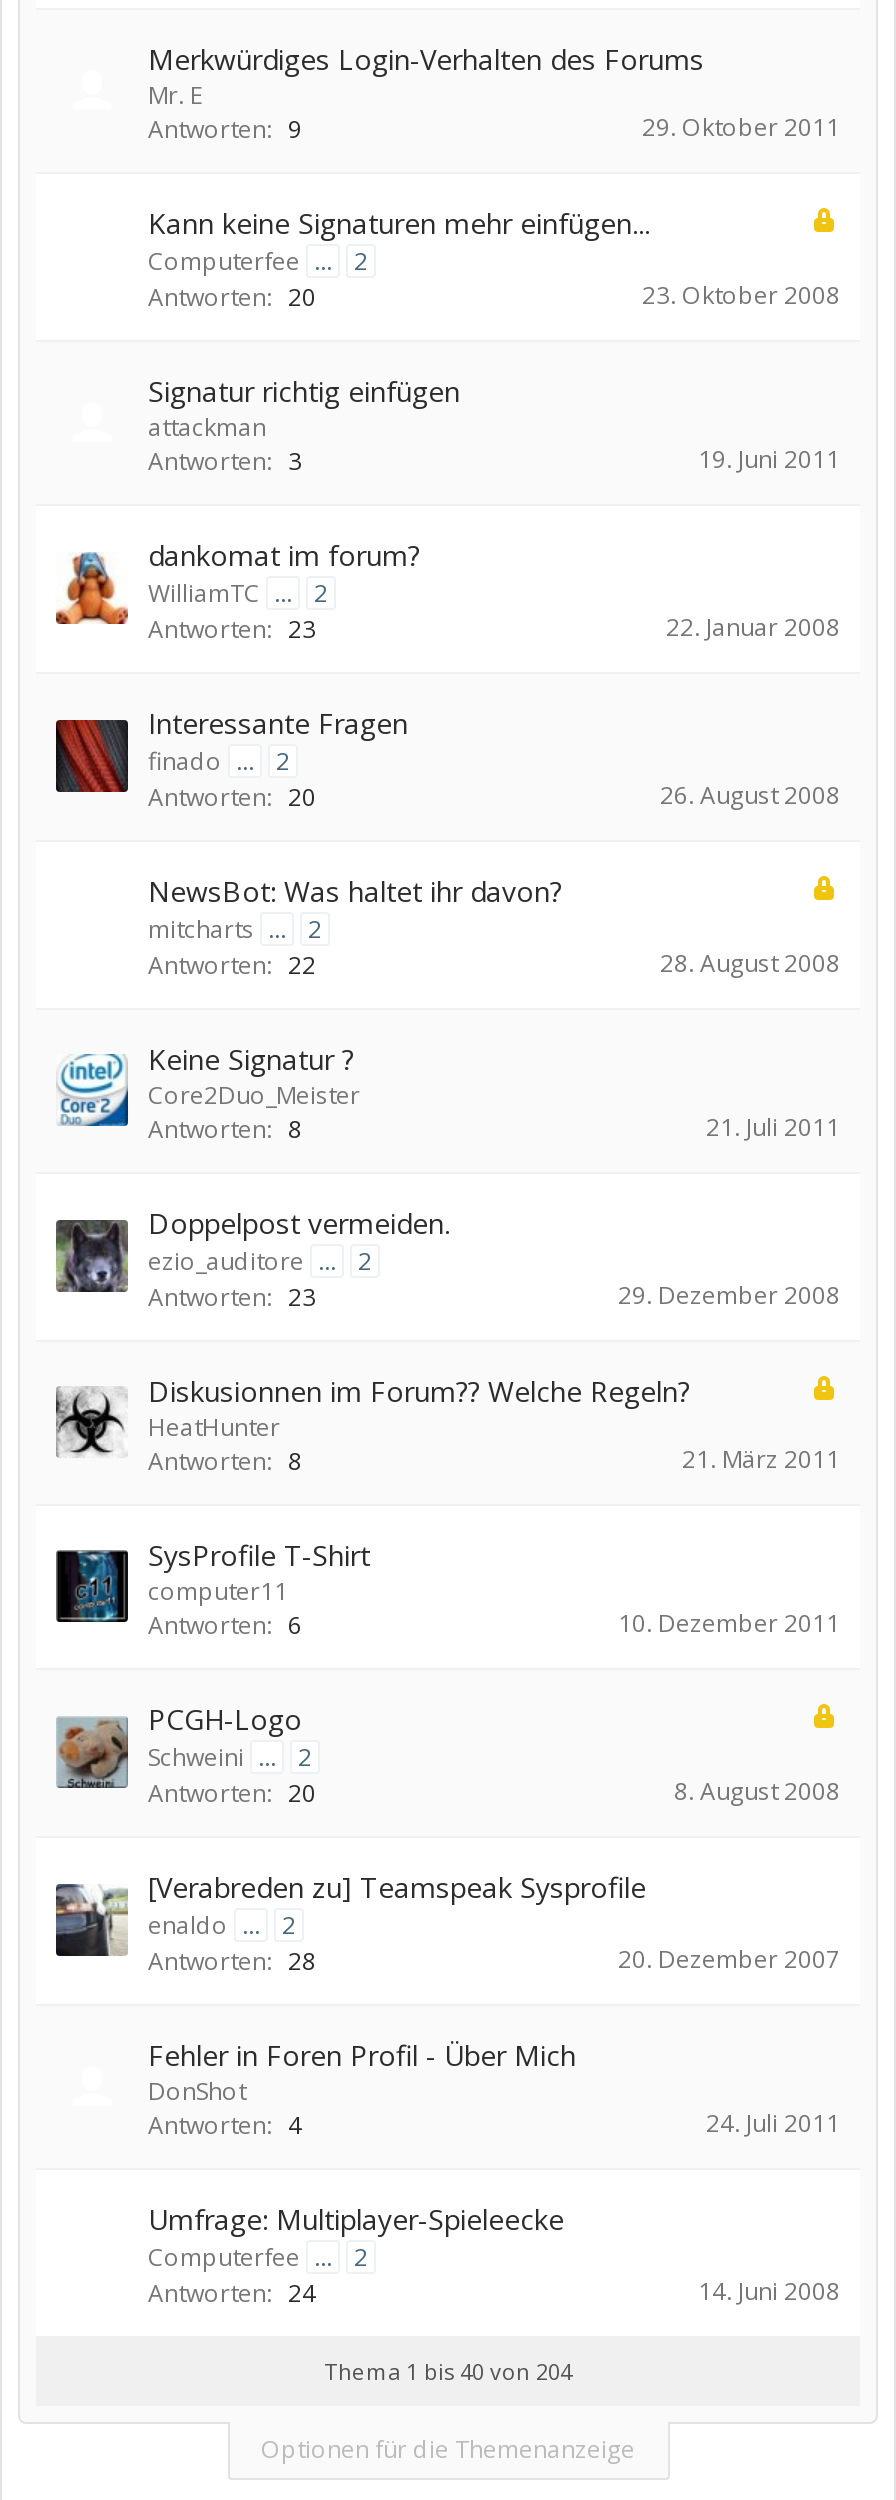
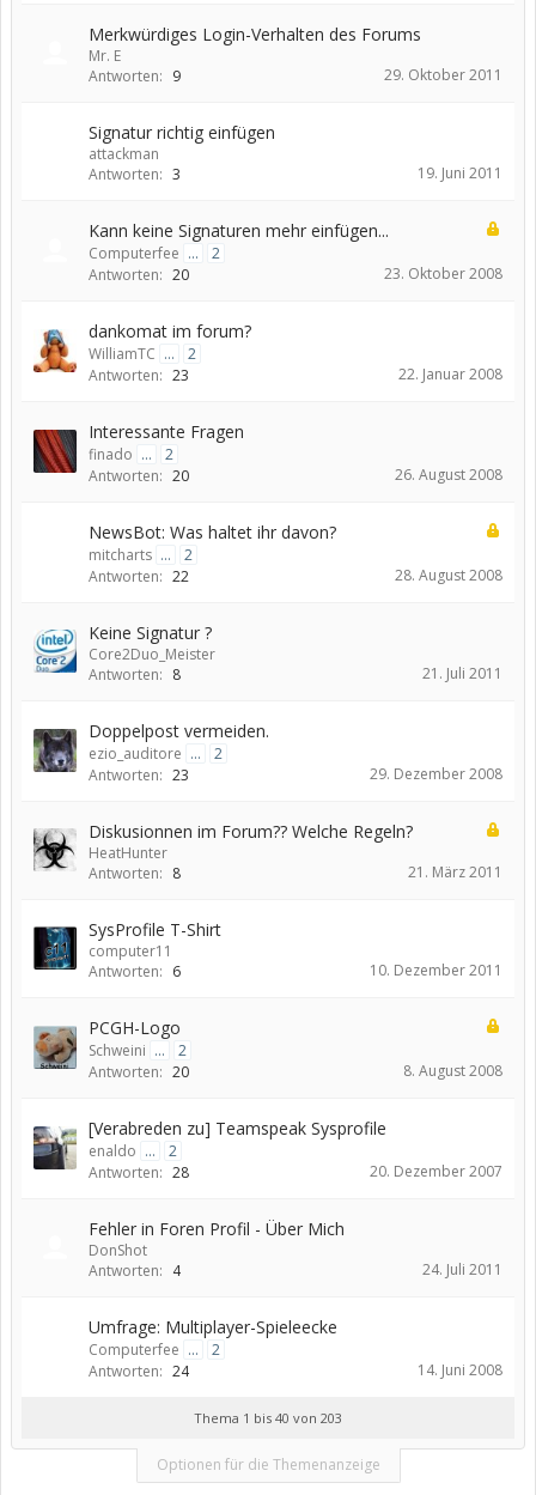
moved down: Kann keine Signaturen mehr einfügen... | Computerfee ... | 2 | Antworten: 20 | 23. Oktober 2008

moved up: Signatur richtig einfügen | attackman | Antworten: 3 | 19. Juni 2011

- Thema 1 bis 40 von 204
+ Thema 1 bis 40 von 203
